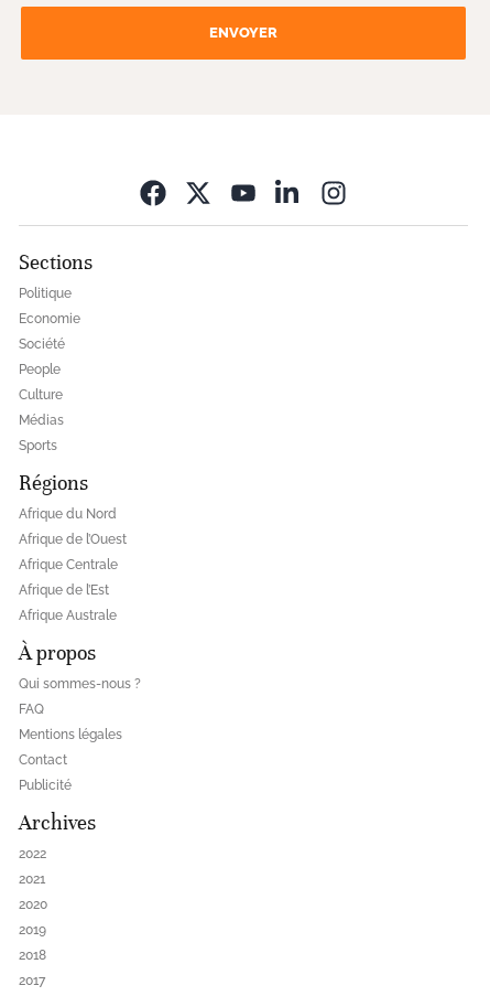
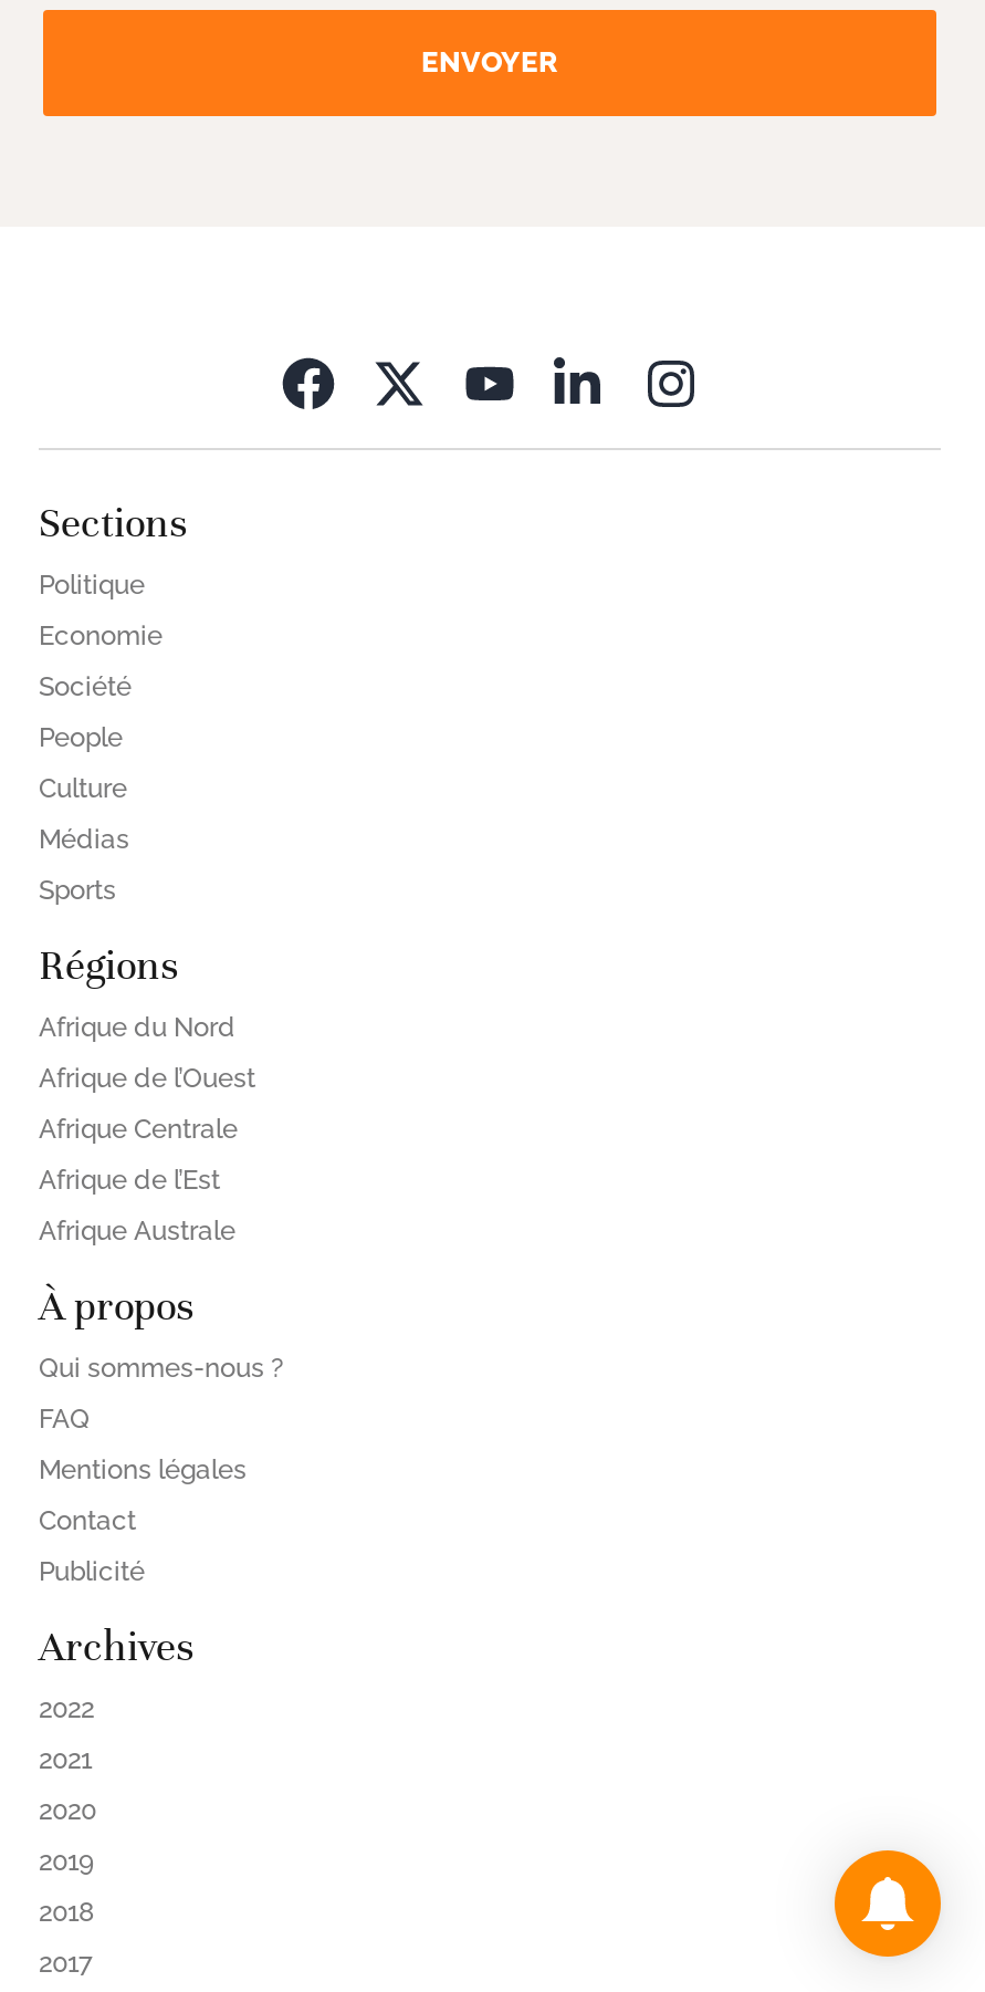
+ [image]
